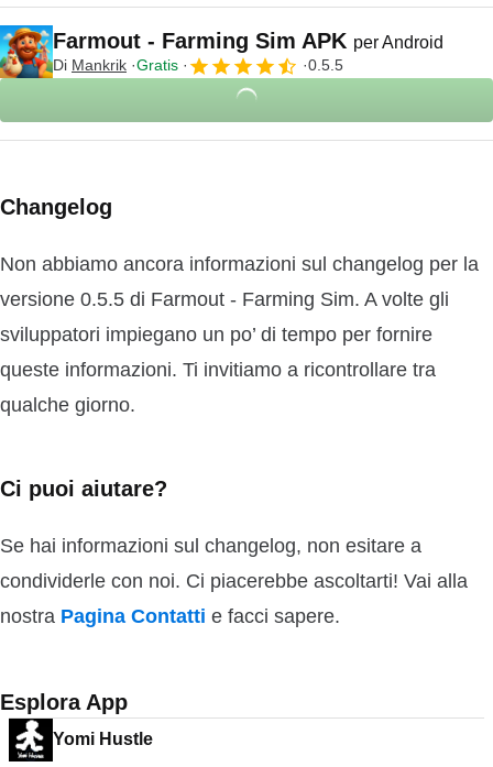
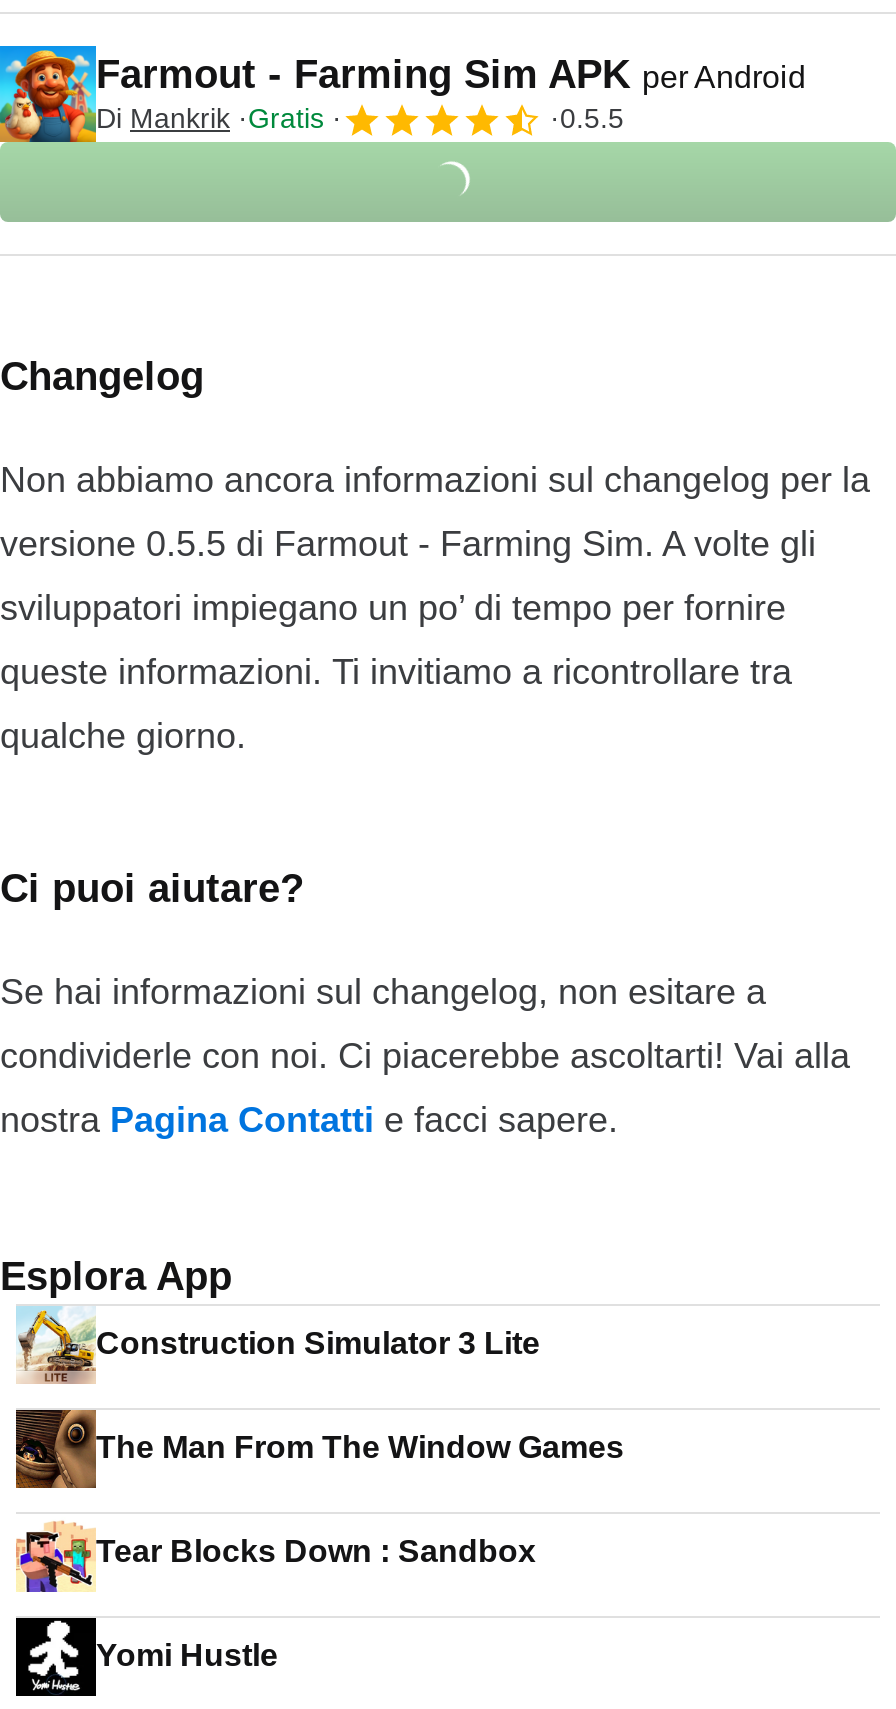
+ [image]

+ [image]

+ [image]
+ Construction Simulator 3 Lite
+ The Man From The Window Games
+ Tear Blocks Down : Sandbox
